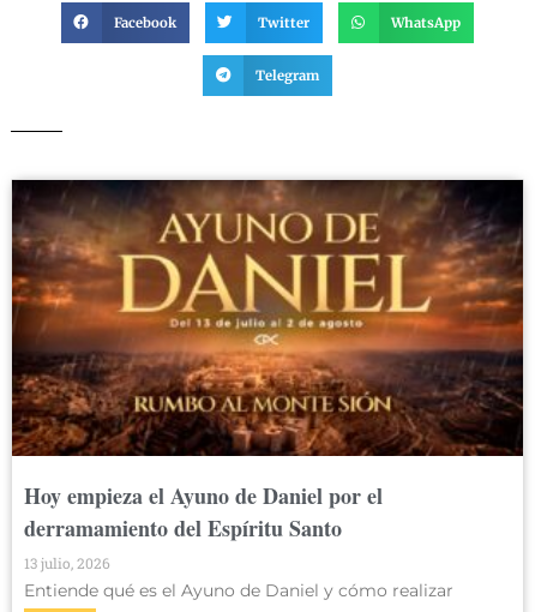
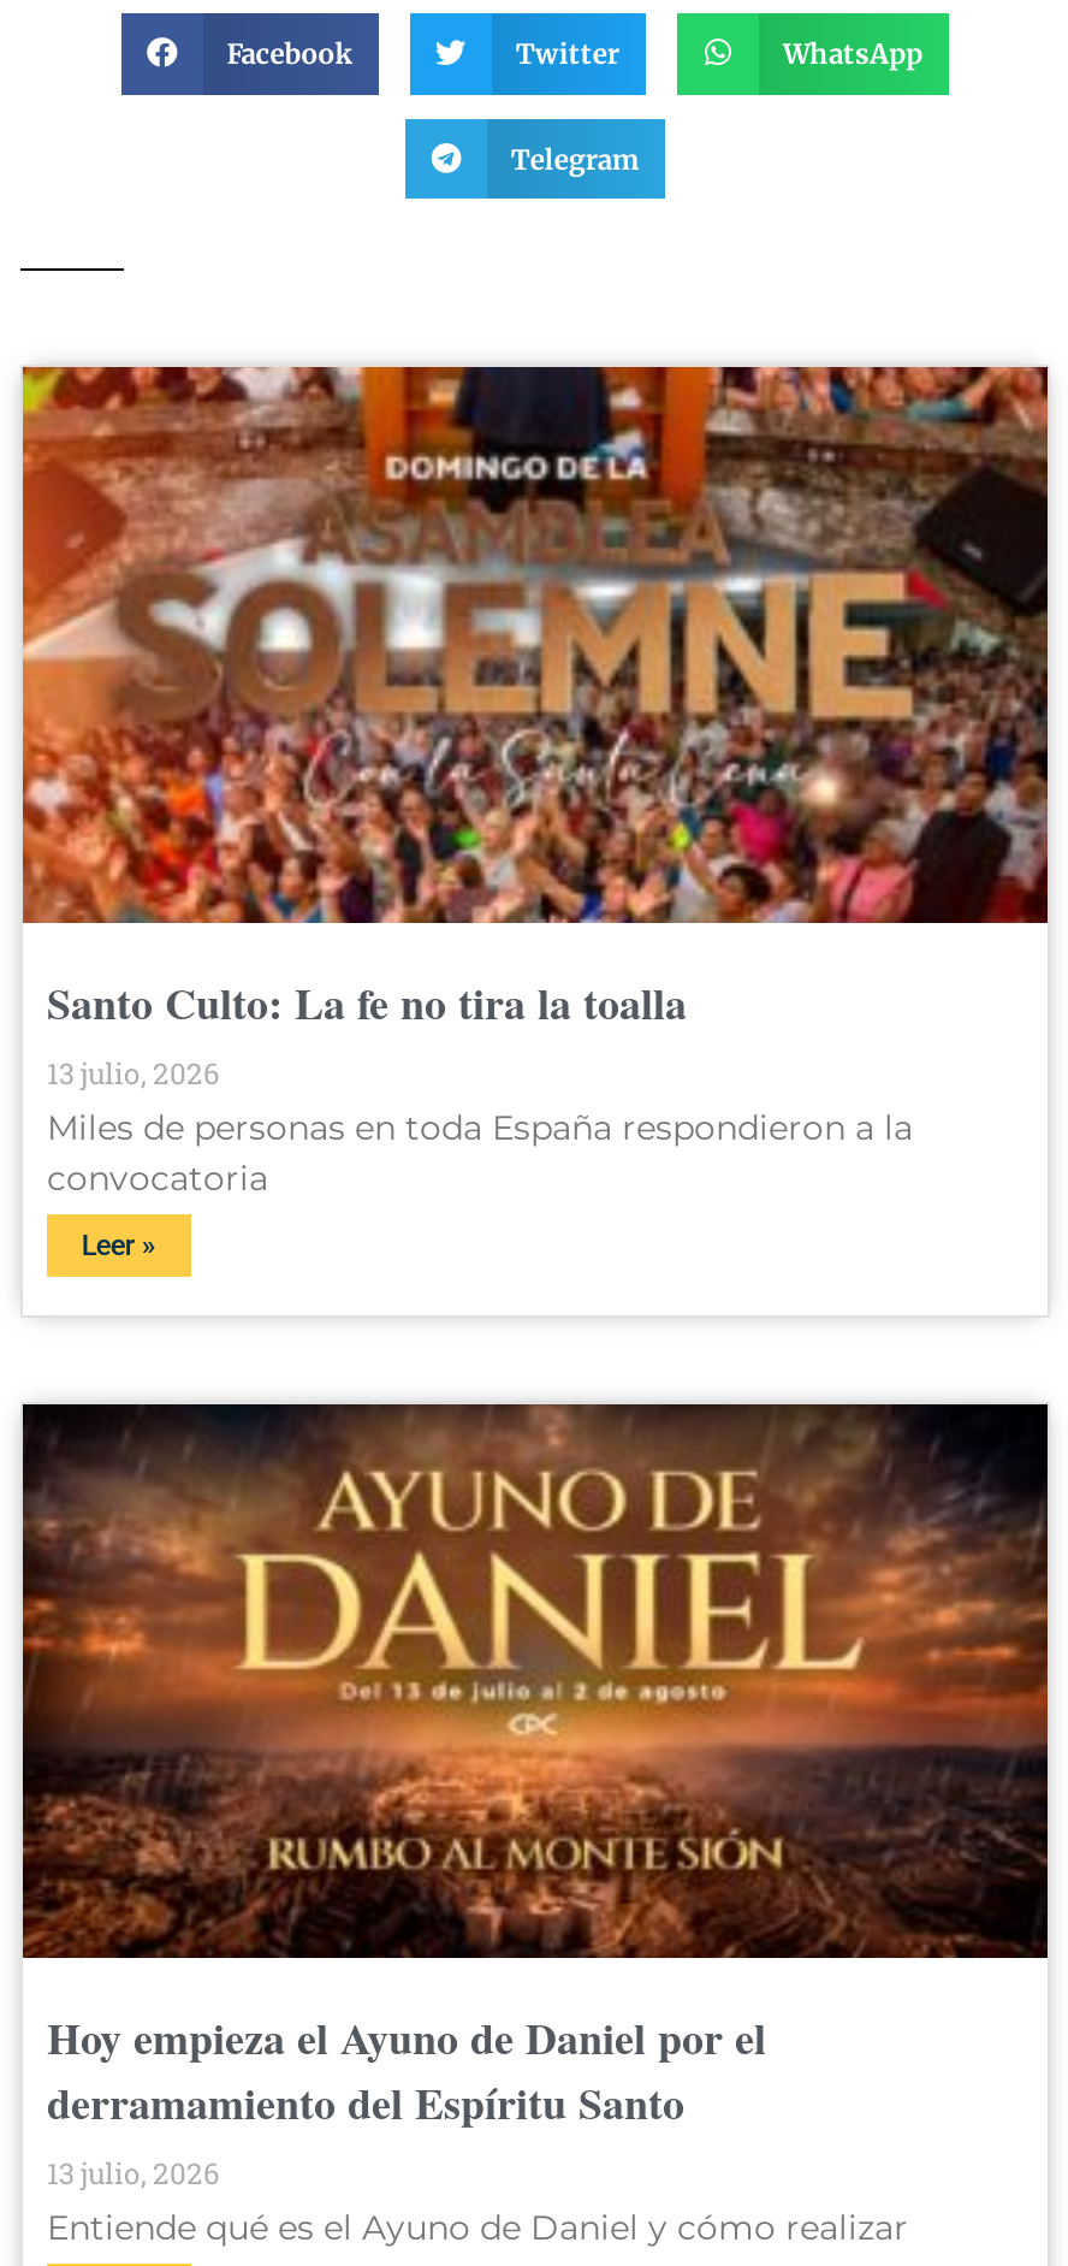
+ [image]
+ Santo Culto: La fe no tira la toalla
+ 13 julio, 2026
+ Miles de personas en toda España respondieron a la
+ convocatoria
+ Leer »
